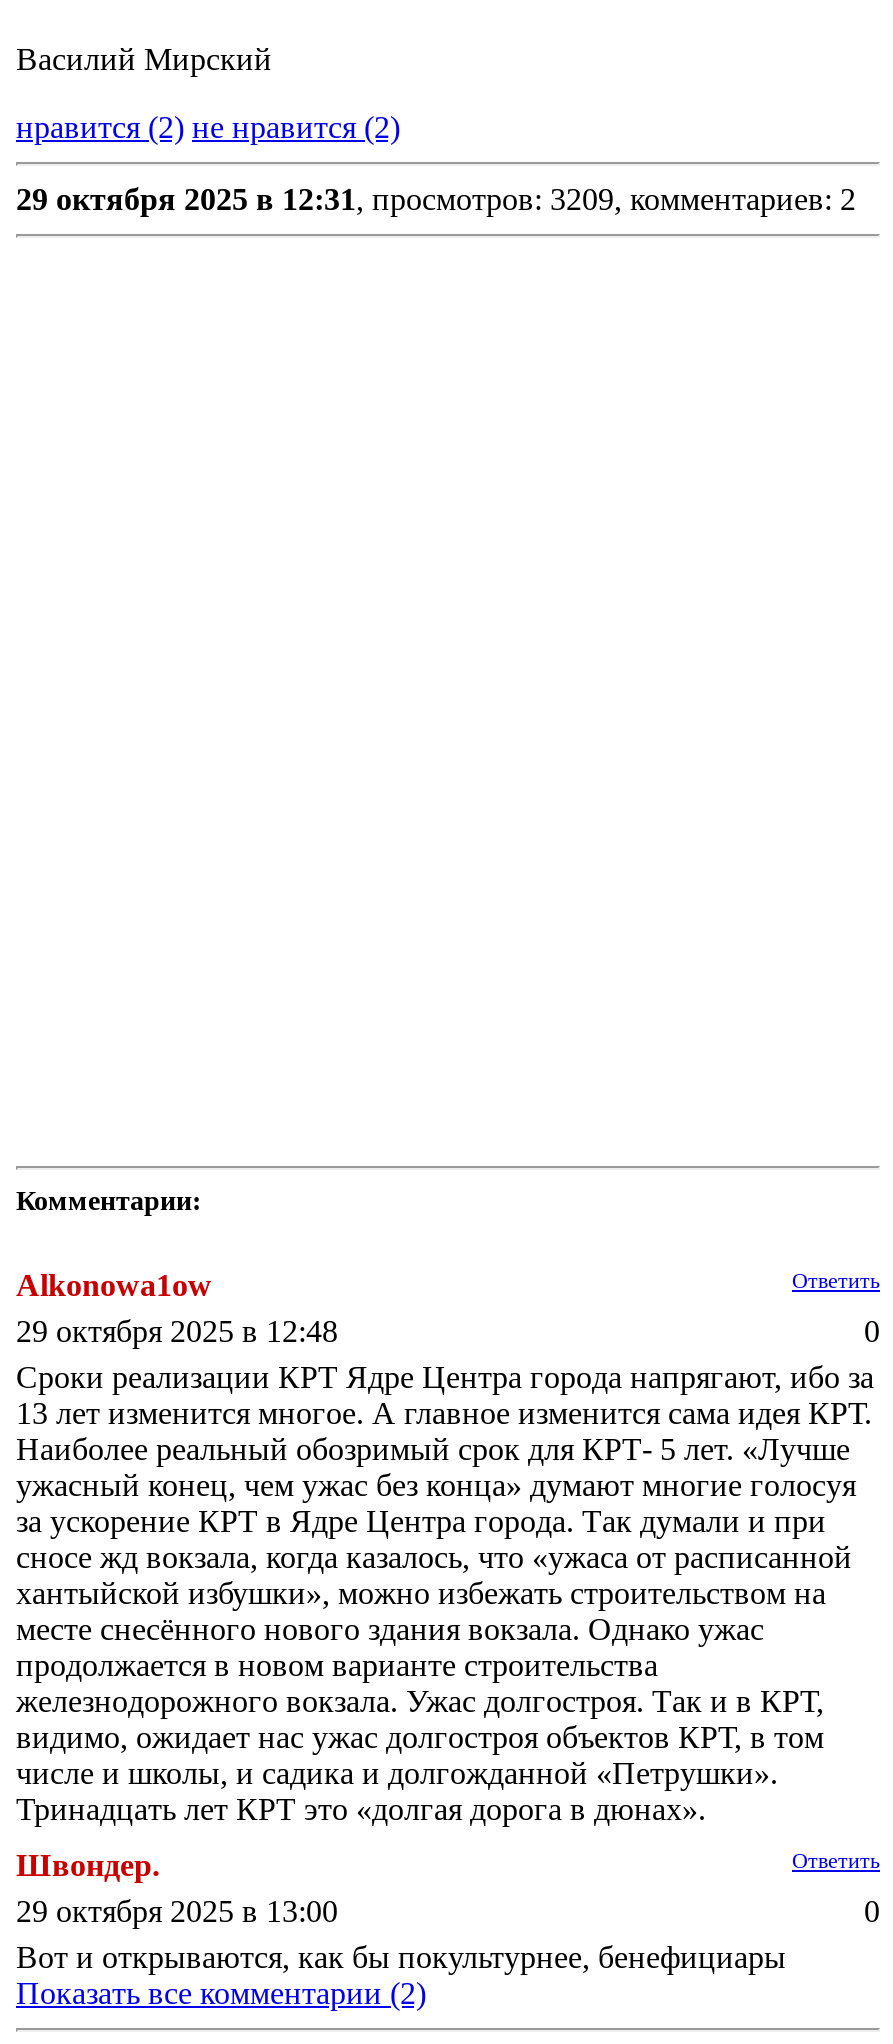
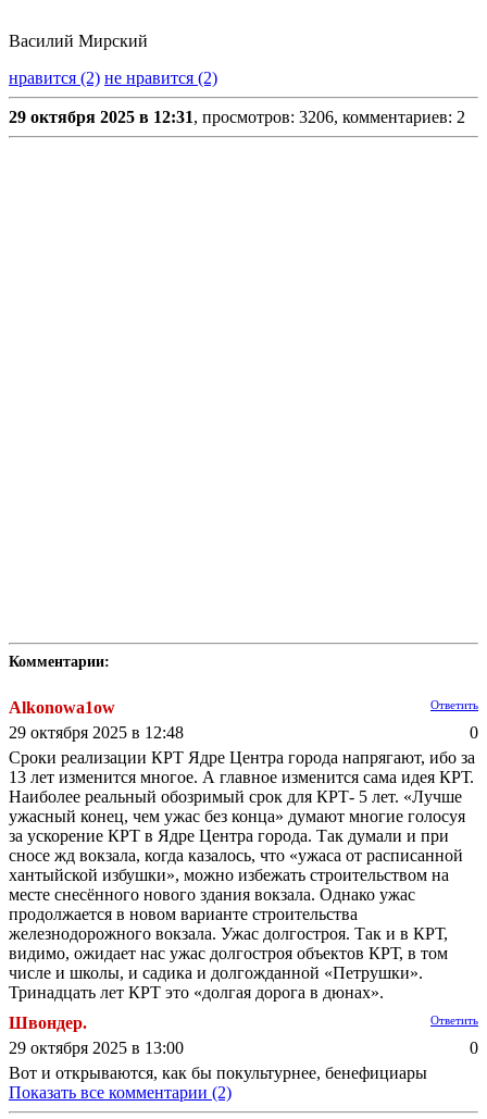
- 29 октября 2025 в 12:31, просмотров: 3209, комментариев: 2
+ 29 октября 2025 в 12:31, просмотров: 3206, комментариев: 2
